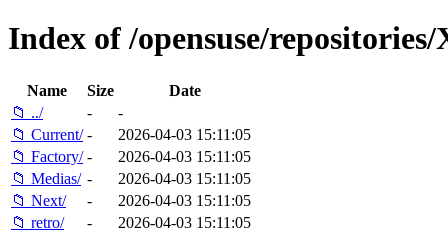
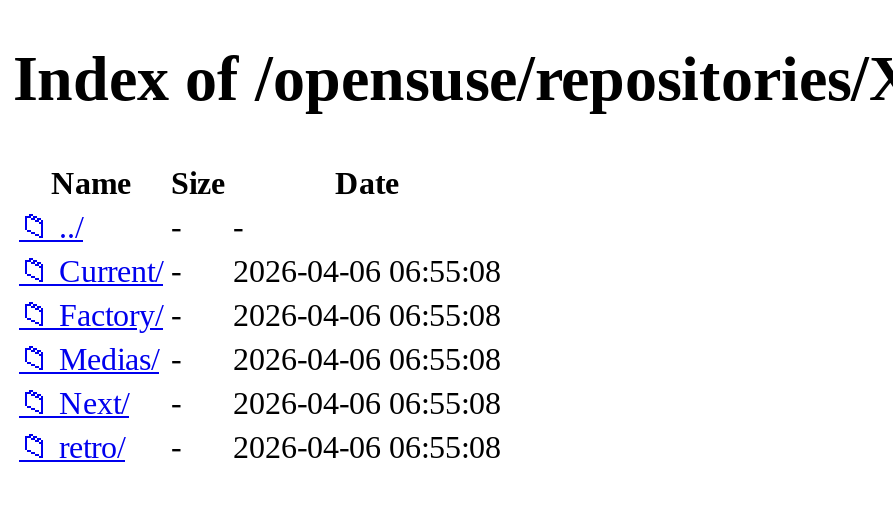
- 2026-04-03 15:11:05
+ 2026-04-06 06:55:08

- 2026-04-03 15:11:05
+ 2026-04-06 06:55:08

- 2026-04-03 15:11:05
+ 2026-04-06 06:55:08

- 2026-04-03 15:11:05
+ 2026-04-06 06:55:08

- 2026-04-03 15:11:05
+ 2026-04-06 06:55:08
